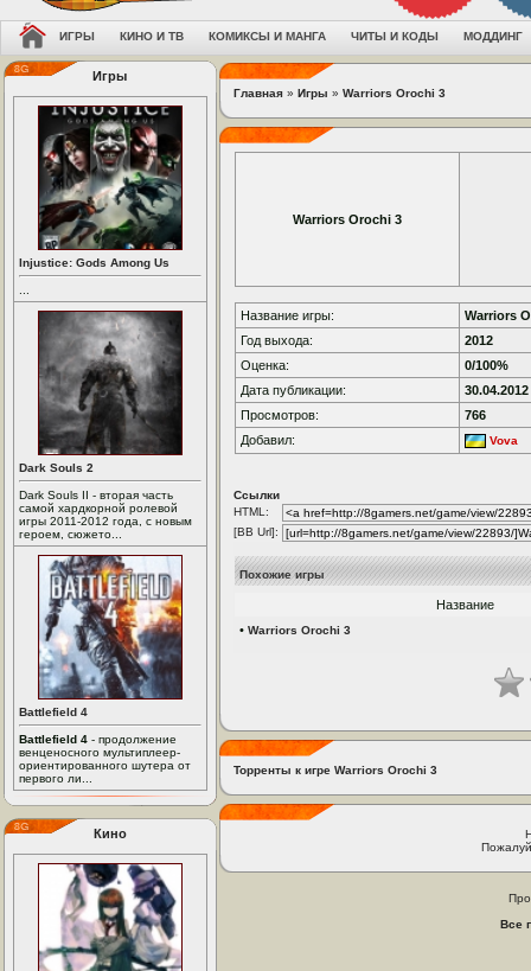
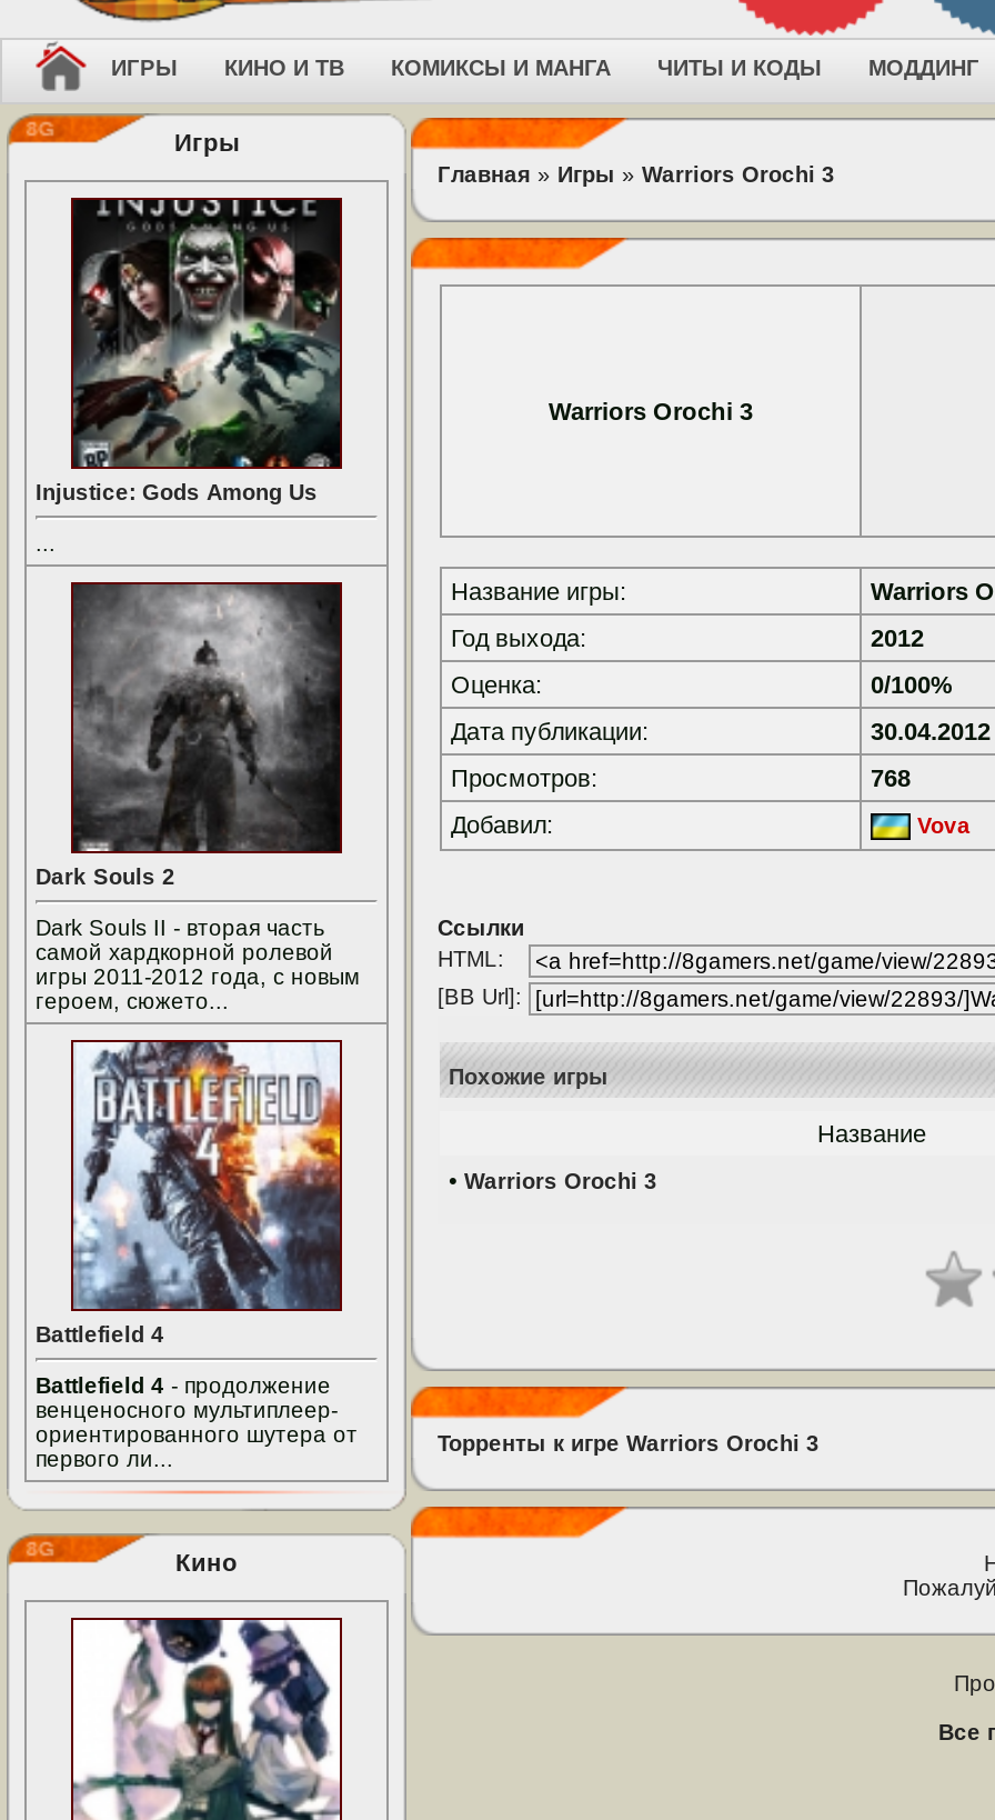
- 766
+ 768
